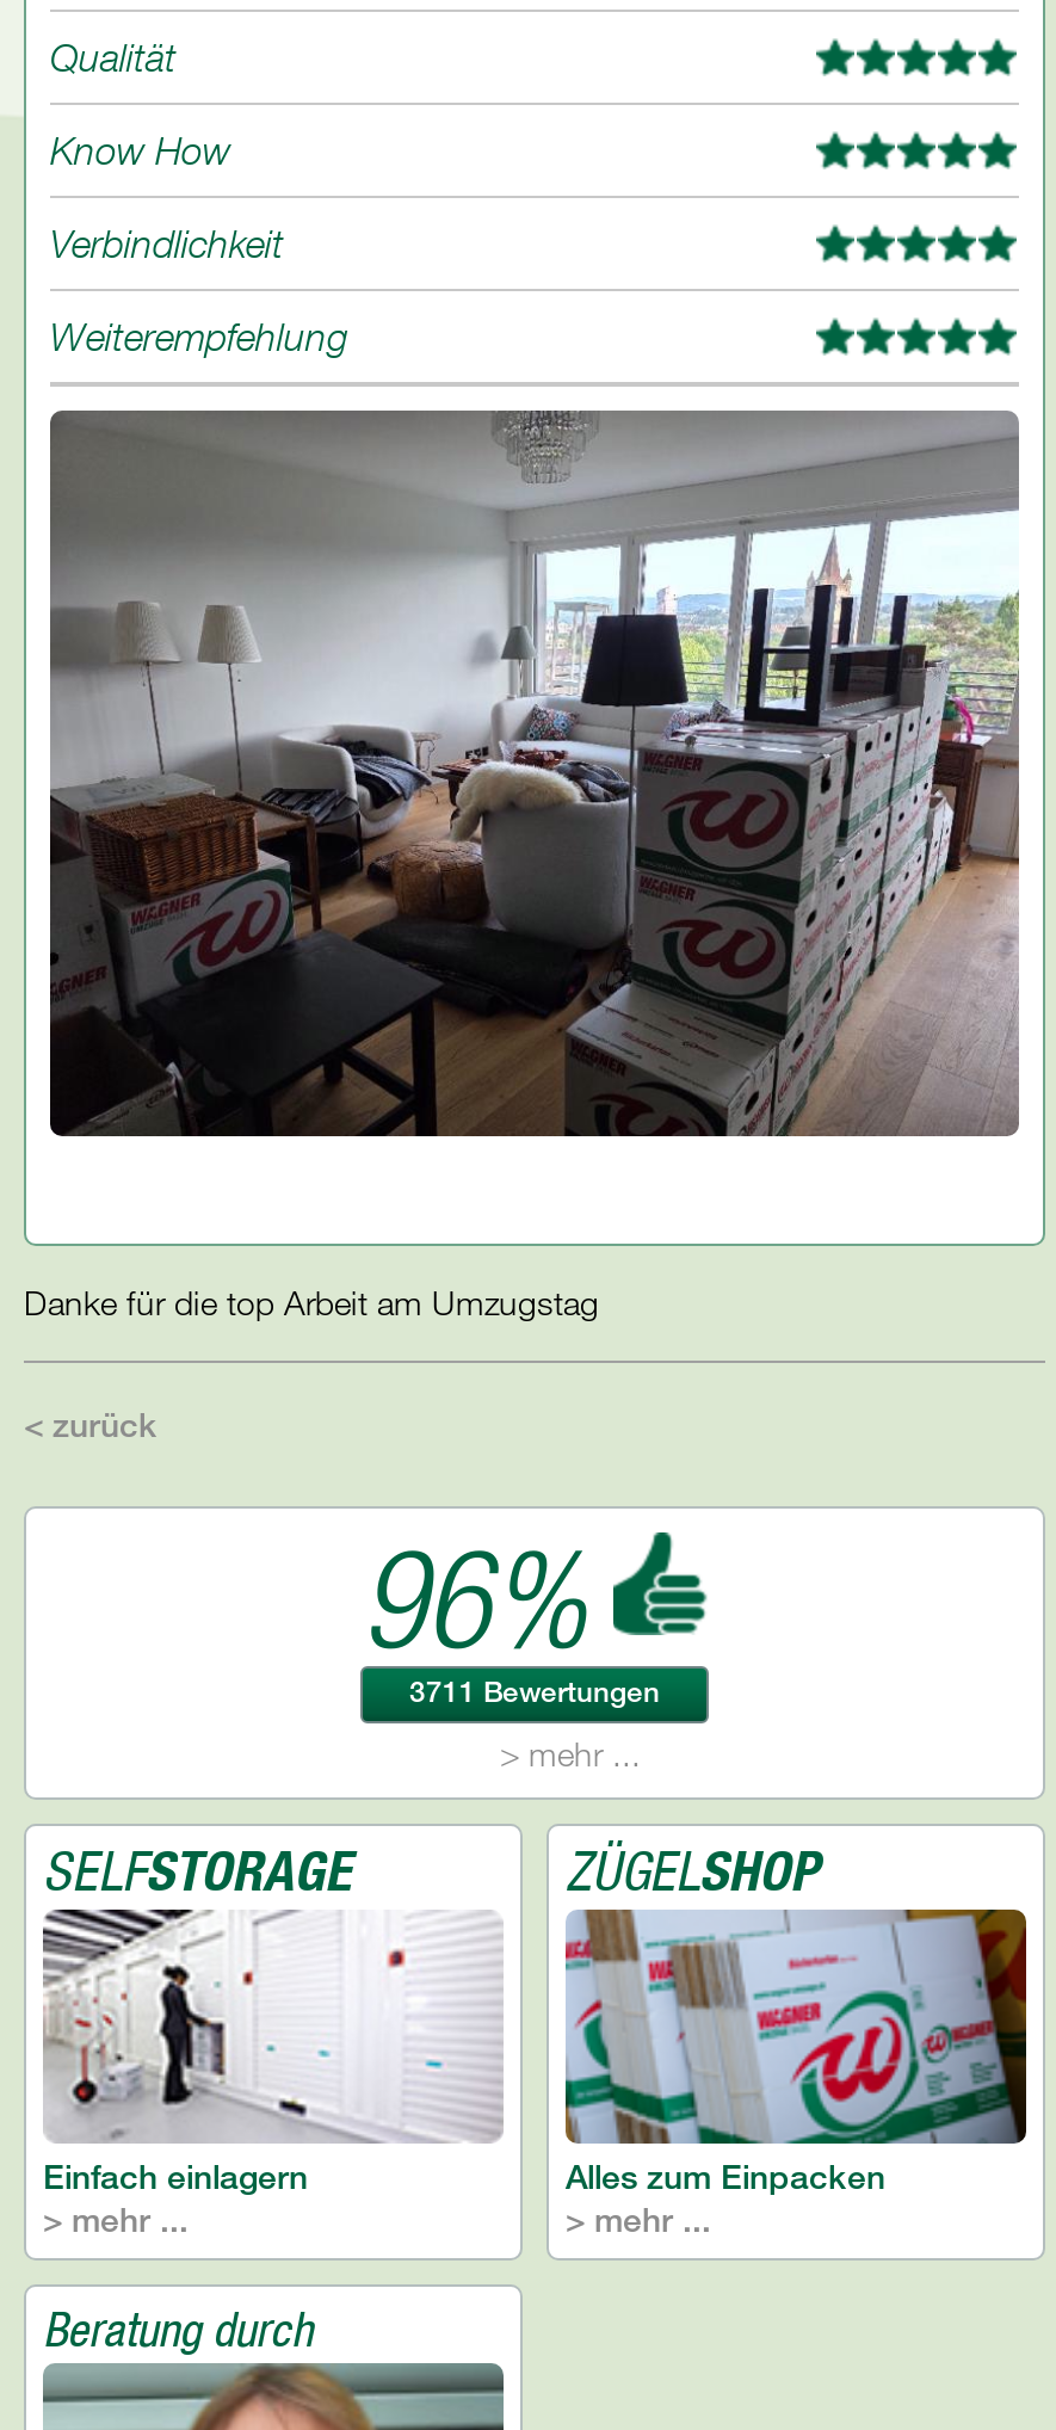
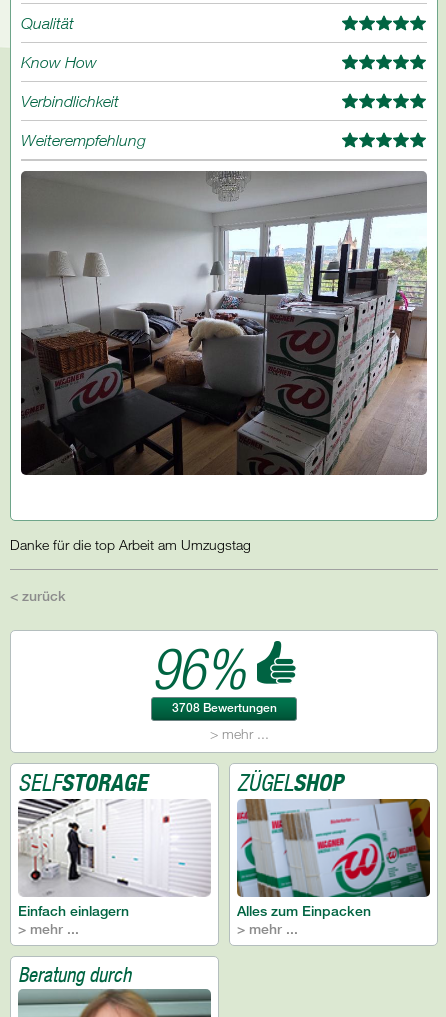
- 3711 Bewertungen
+ 3708 Bewertungen
